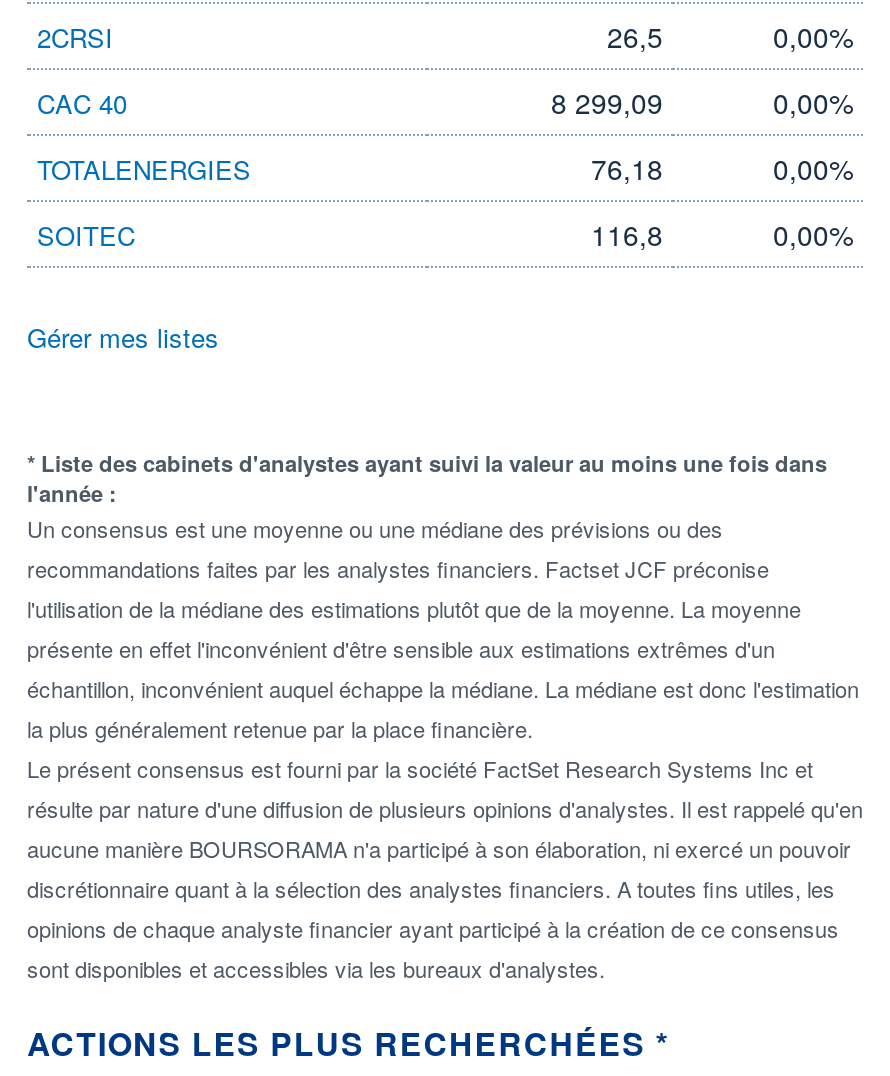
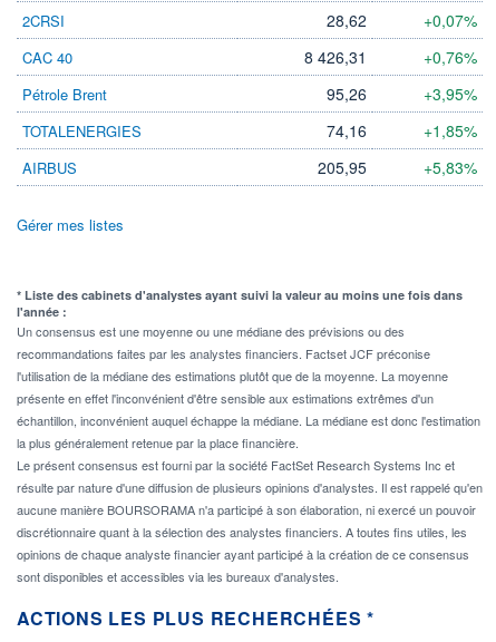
- 26,5
+ 28,62

- 0,00%
+ +0,07%

- 8 299,09
- 0,00%
+ 8 426,31
+ +0,76%
+ Pétrole Brent
+ 95,26
+ +3,95%

- 76,18
- 0,00%
+ 74,16
+ +1,85%

- SOITEC
- 116,8
- 0,00%
+ AIRBUS
+ 205,95
+ +5,83%
